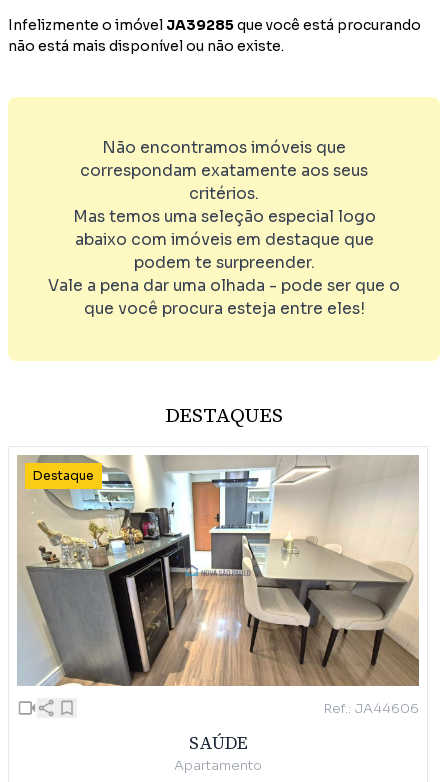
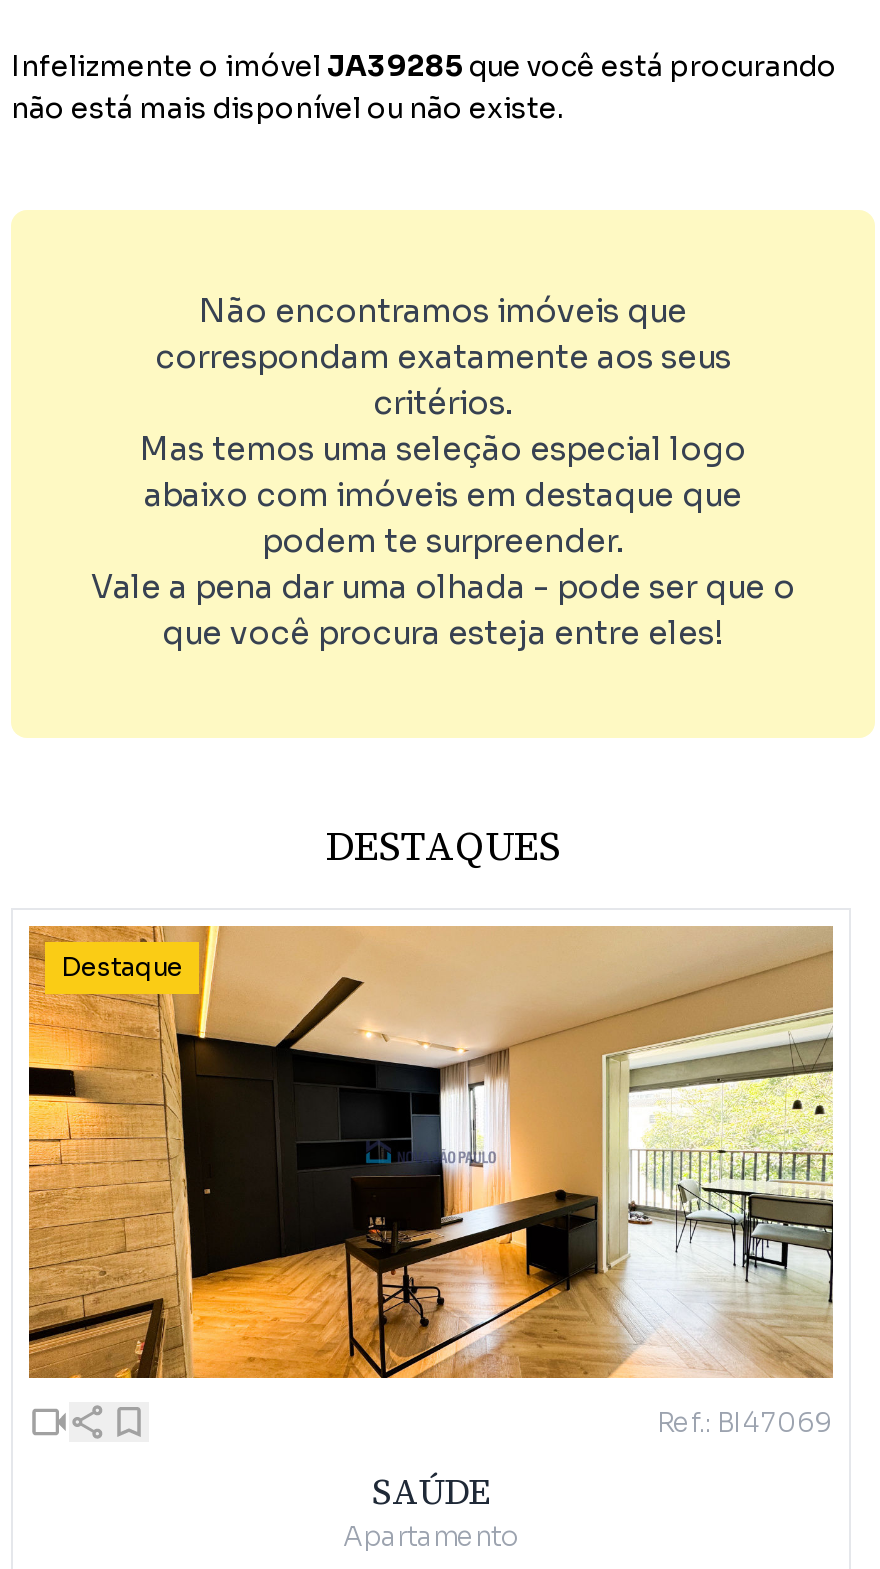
- [image]
- Ref.: JA44606
+ [image]
+ Ref.: BI47069
